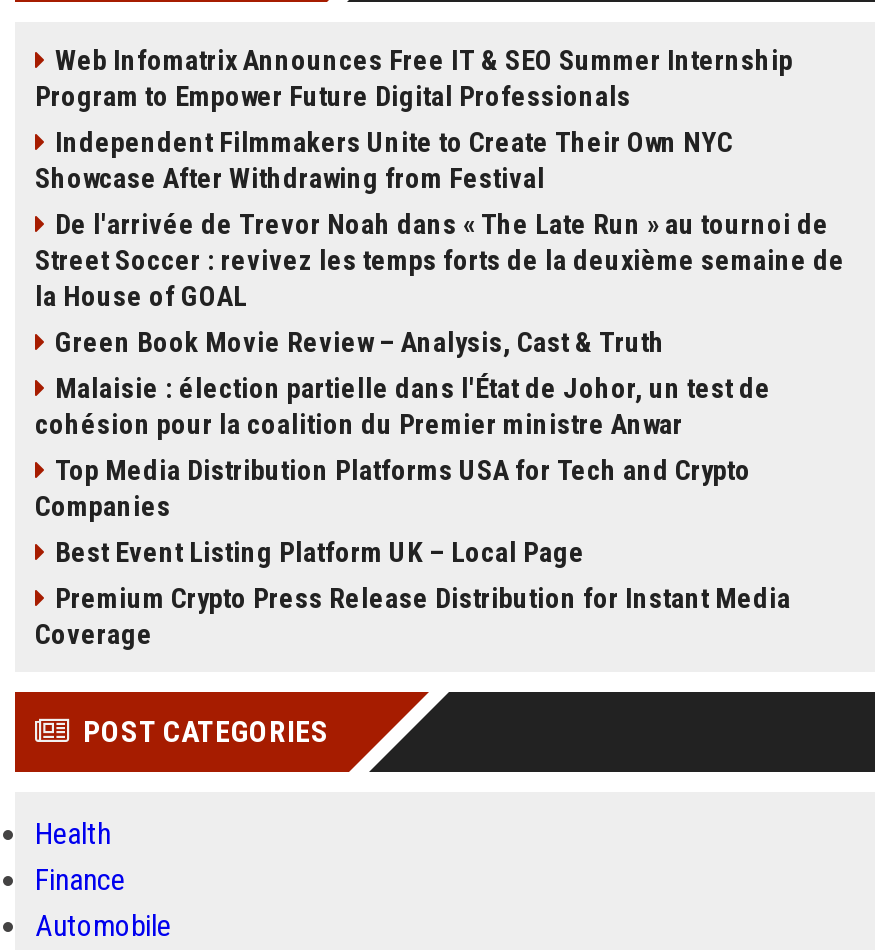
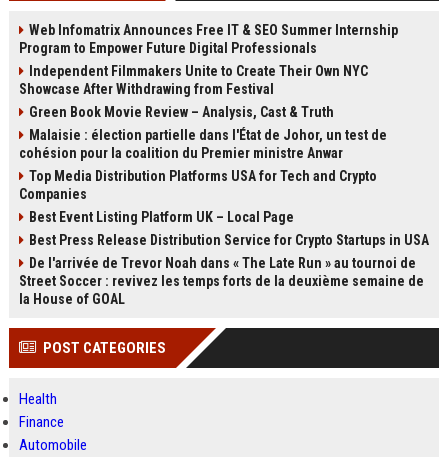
moved down: De l'arrivée de Trevor Noah dans « The Late Run » au tournoi de | Street Soccer : revivez les temps forts de la deuxième semaine de | la House of GOAL

moved up: Green Book Movie Review – Analysis, Cast & Truth | Malaisie : élection partielle dans l'État de Johor, un test de | cohésion pour la coalition du Premier ministre Anwar | Top Media Distribution Platforms USA for Tech and Crypto | Companies | Best Event Listing Platform UK – Local Page

- Premium Crypto Press Release Distribution for Instant Media
- Coverage
+ Best Press Release Distribution Service for Crypto Startups in USA
